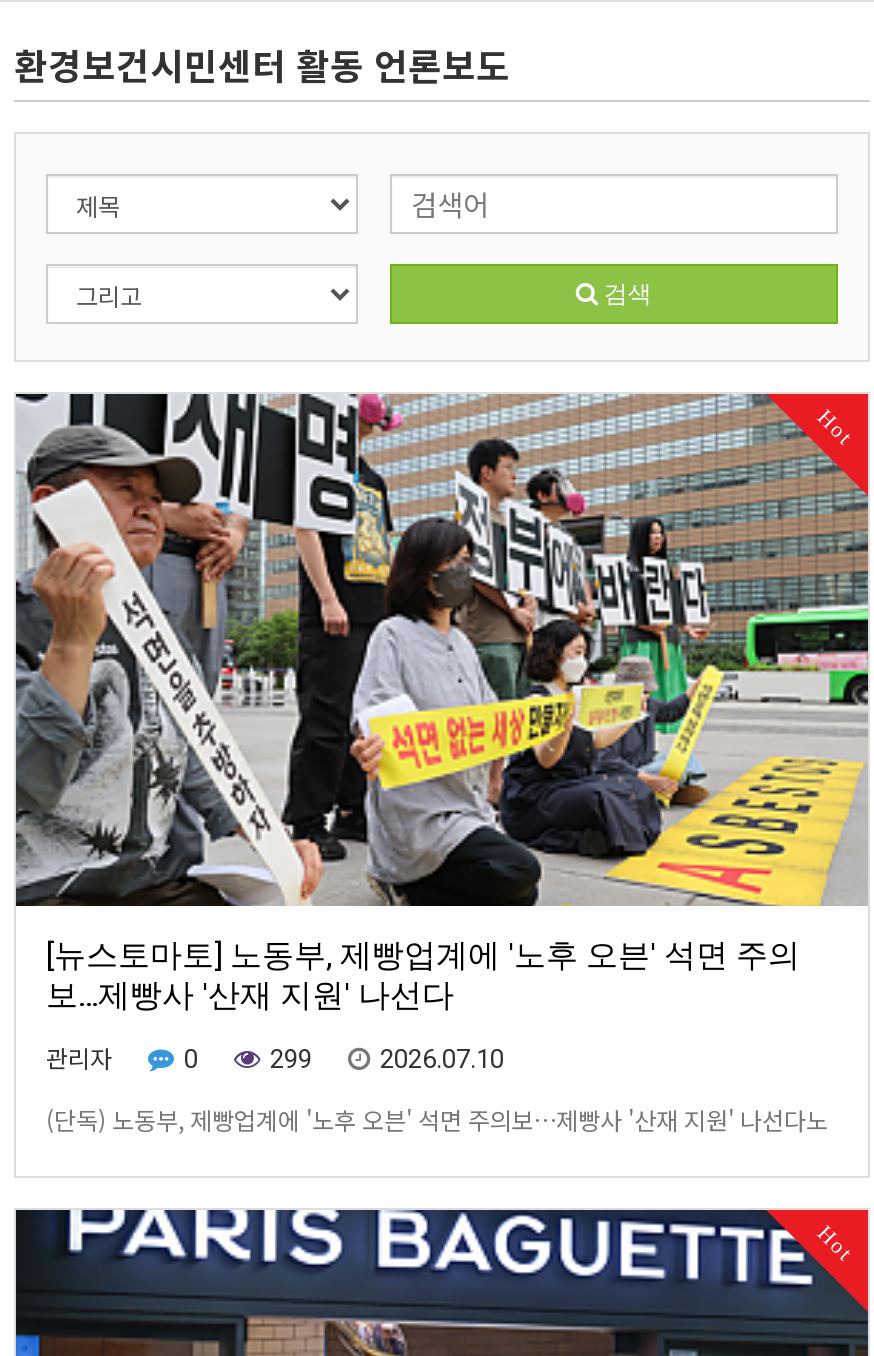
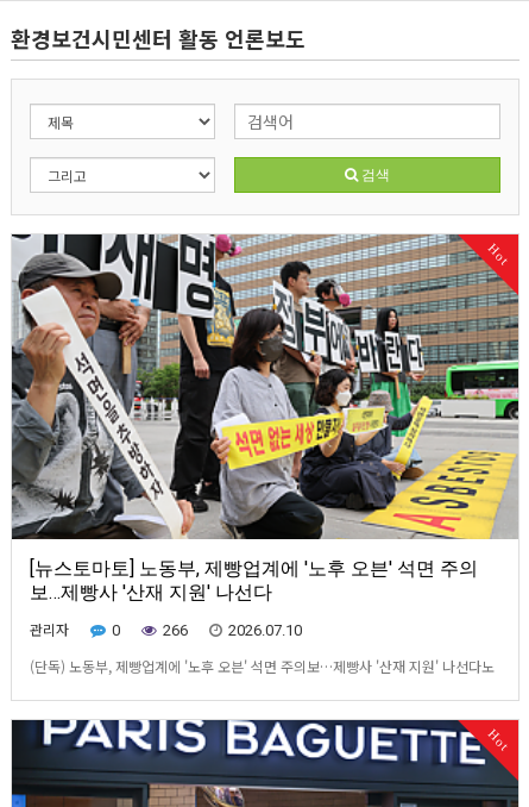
- 0 299 2026.07.10
+ 0 266 2026.07.10
